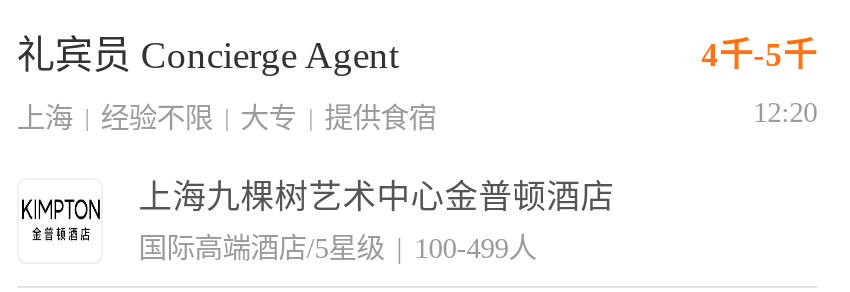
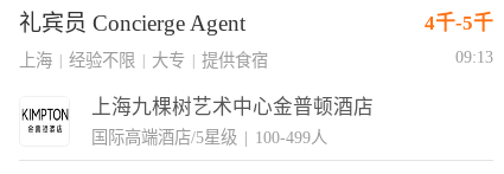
- 12:20
+ 09:13
